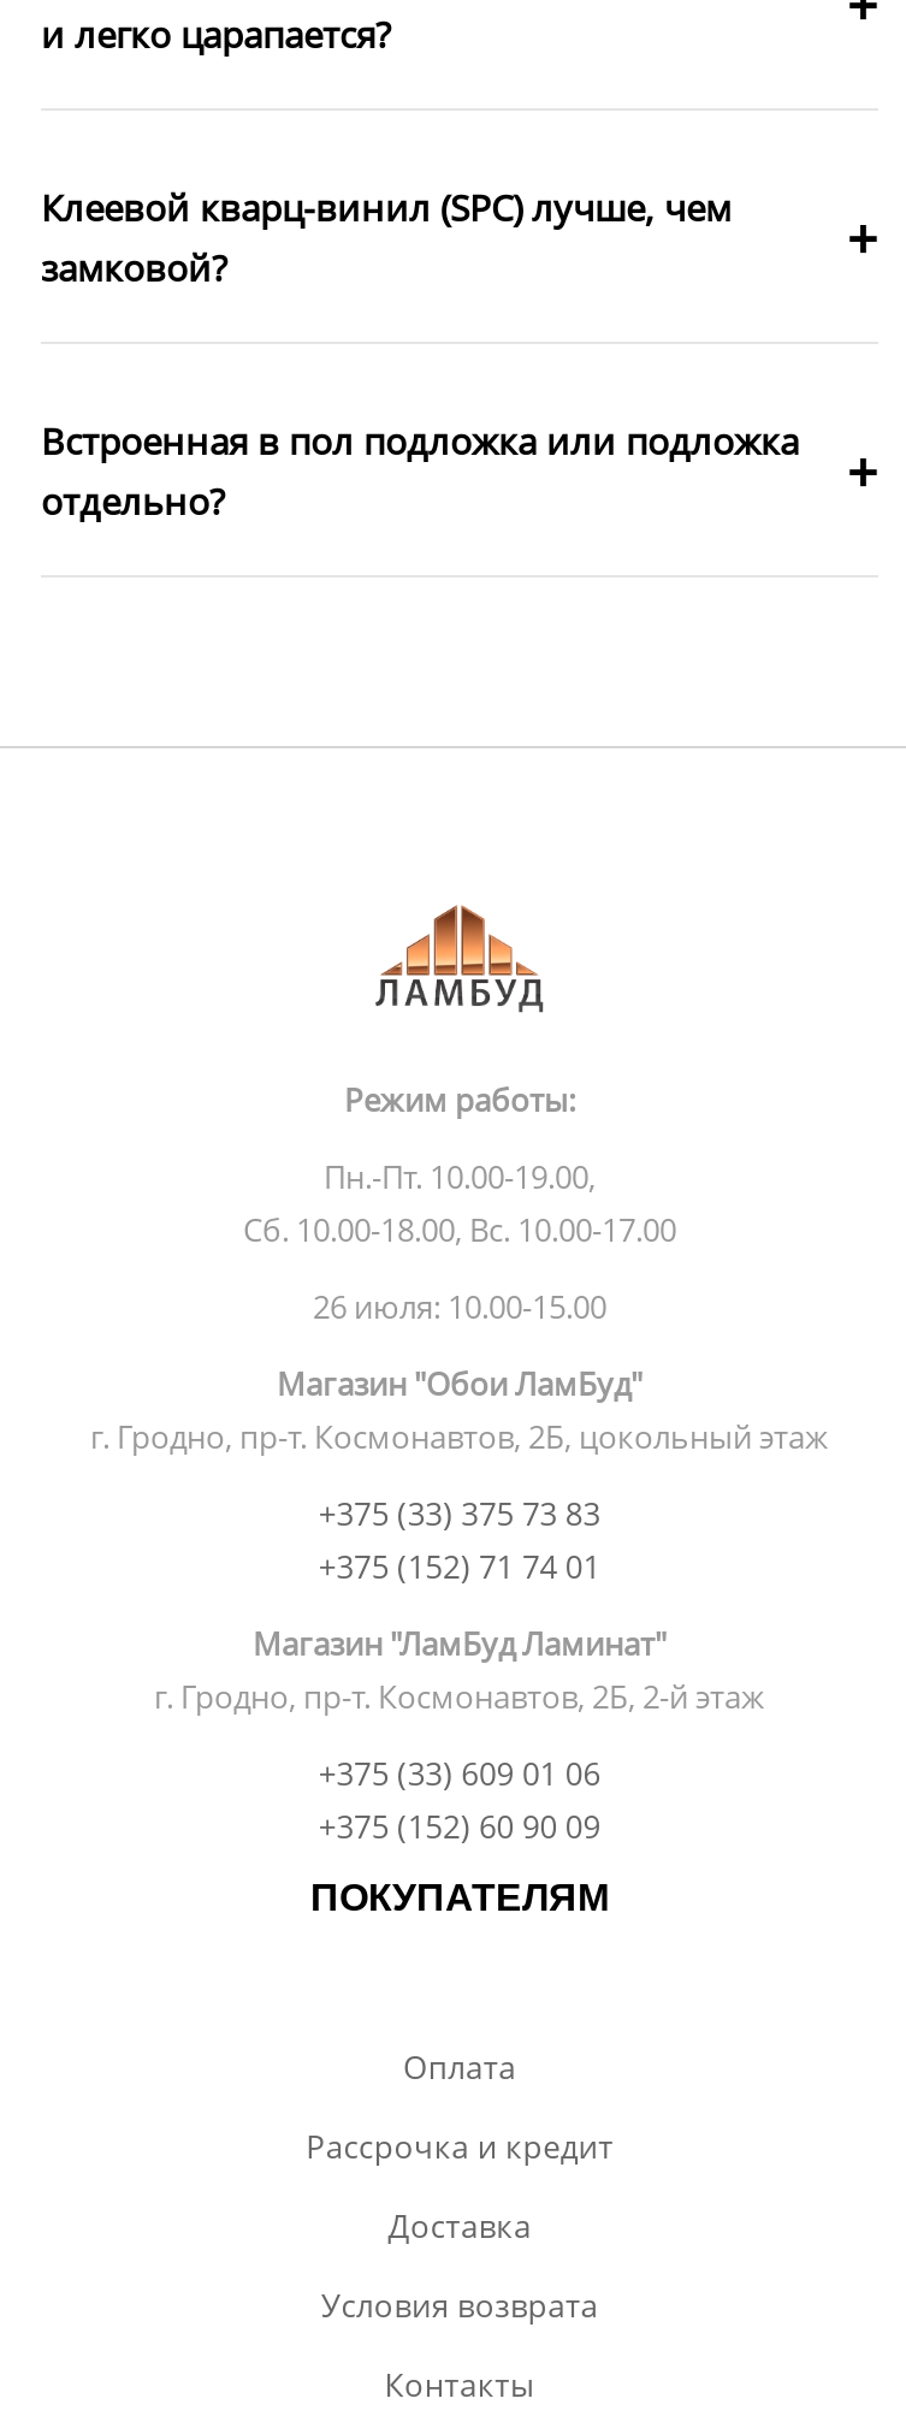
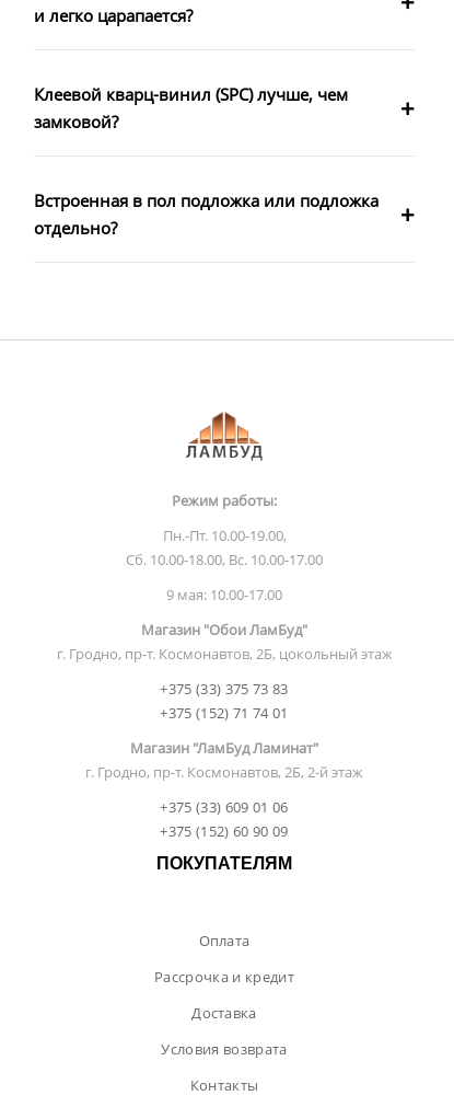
- 26 июля: 10.00-15.00
+ 9 мая: 10.00-17.00
